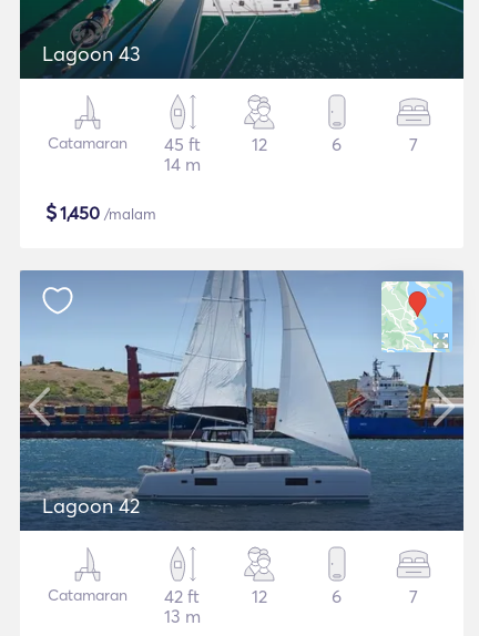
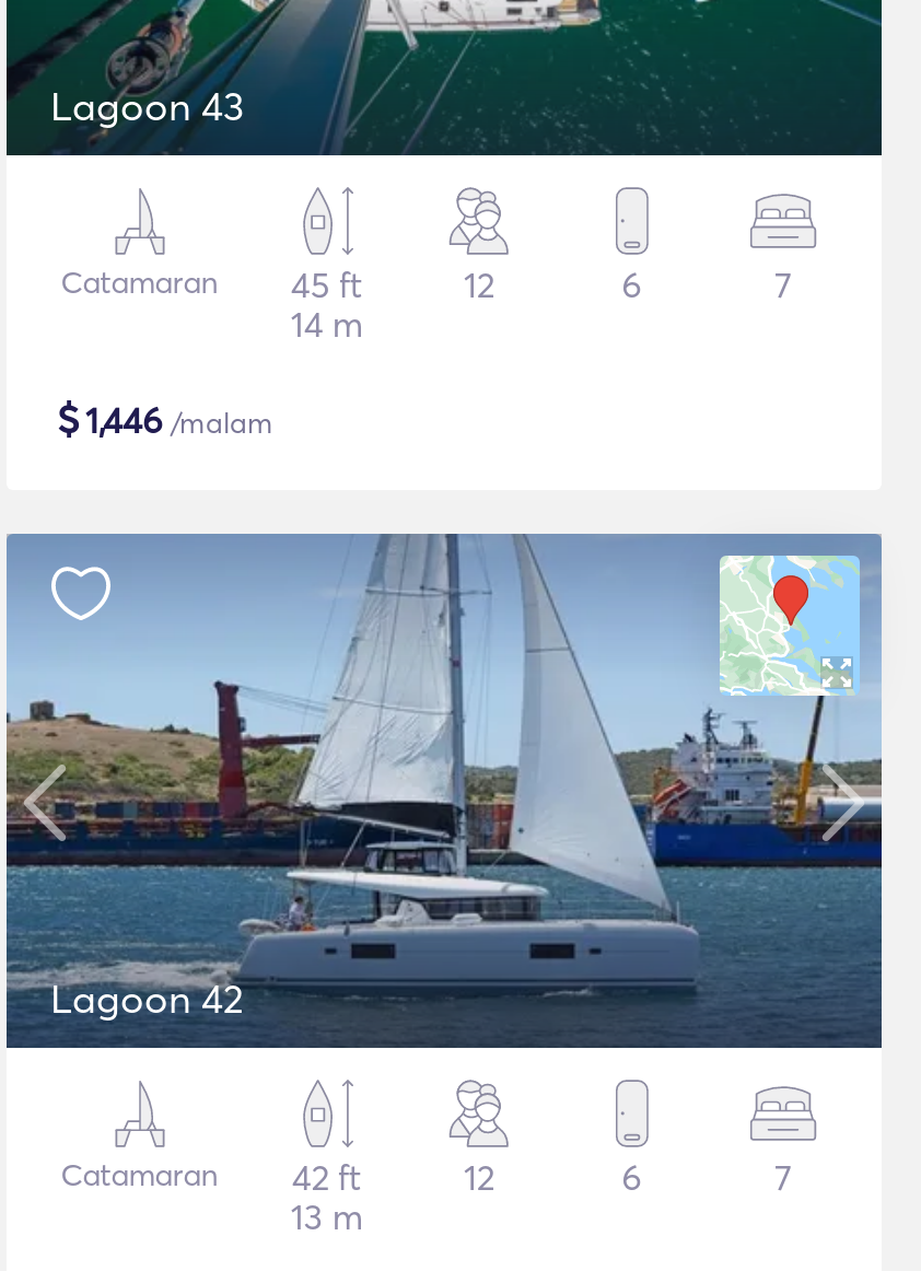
- $1,450 /malam
+ $1,446 /malam
